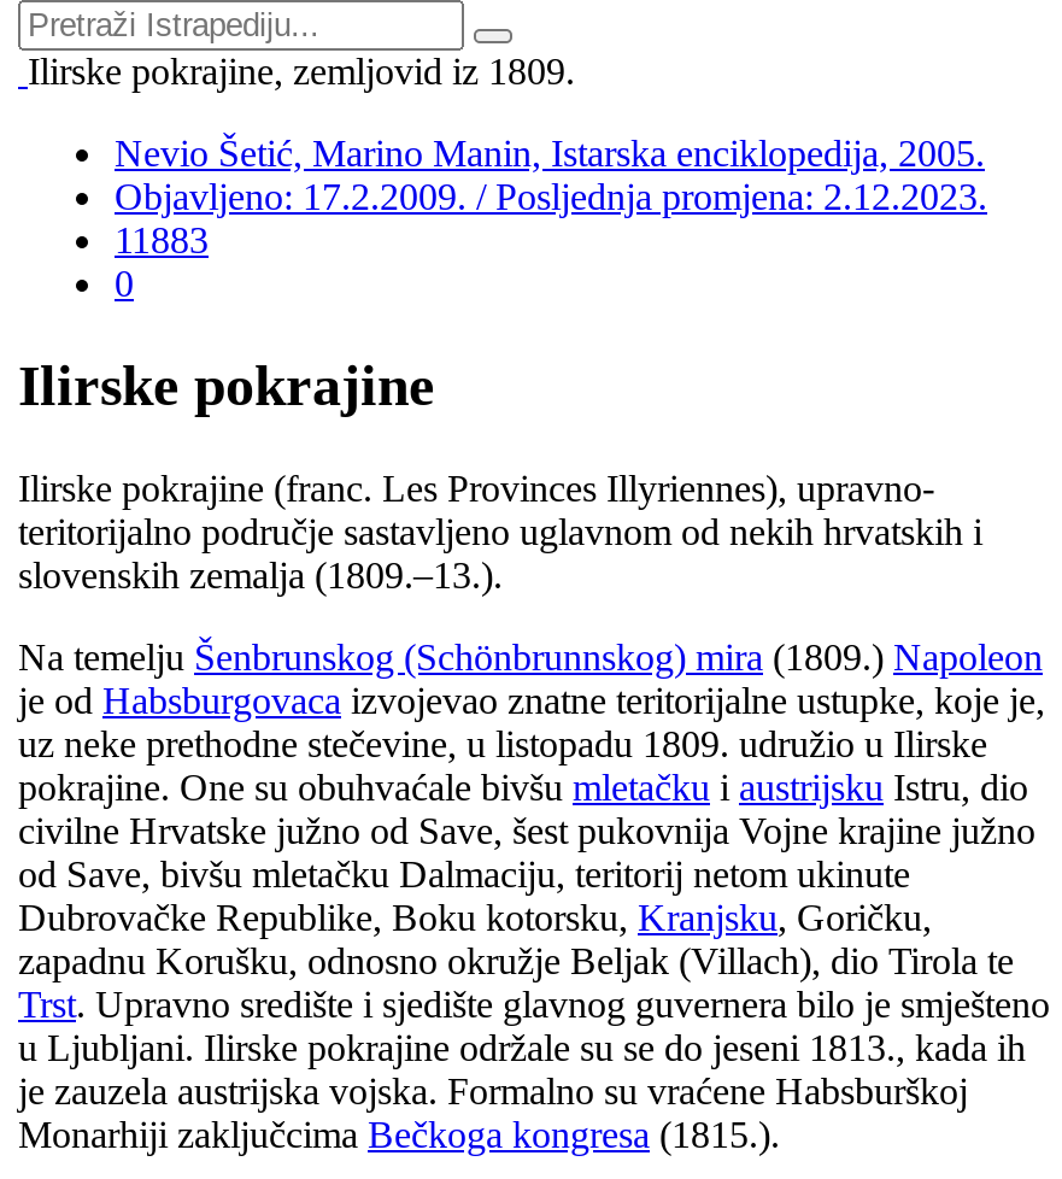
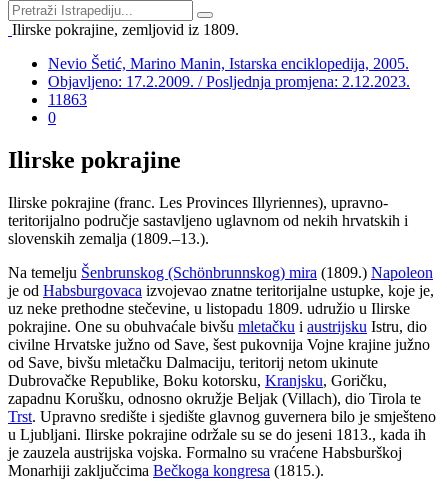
- 11883
+ 11863
